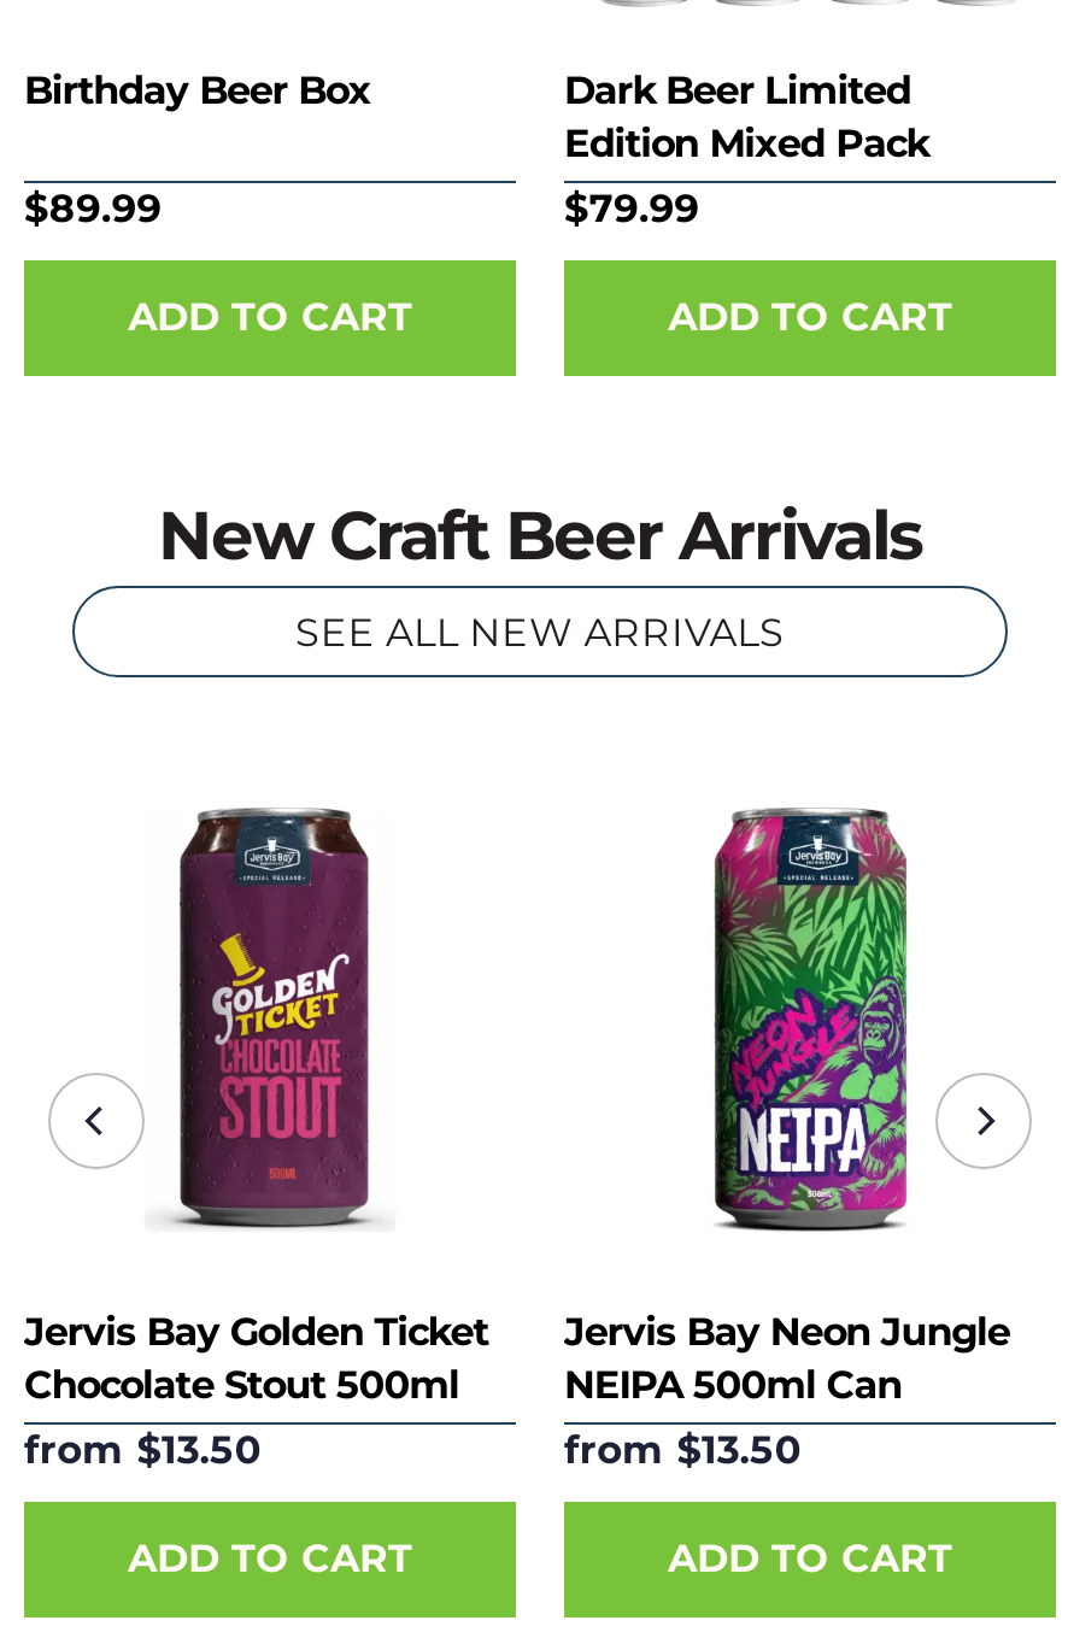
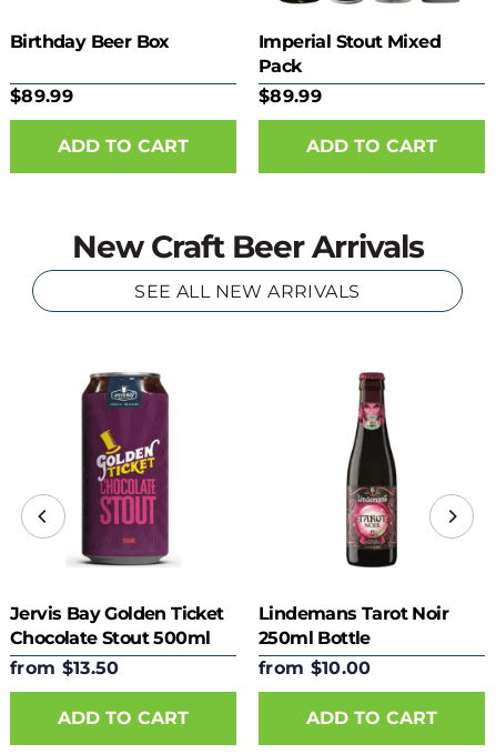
- Dark Beer Limited
- Edition Mixed Pack
- $79.99
+ Imperial Stout Mixed
+ Pack
+ $89.99

- [image]
- Jervis Bay Neon Jungle
- NEIPA 500ml Can
- from $13.50
+ [image]
+ Lindemans Tarot Noir
+ 250ml Bottle
+ from $10.00
